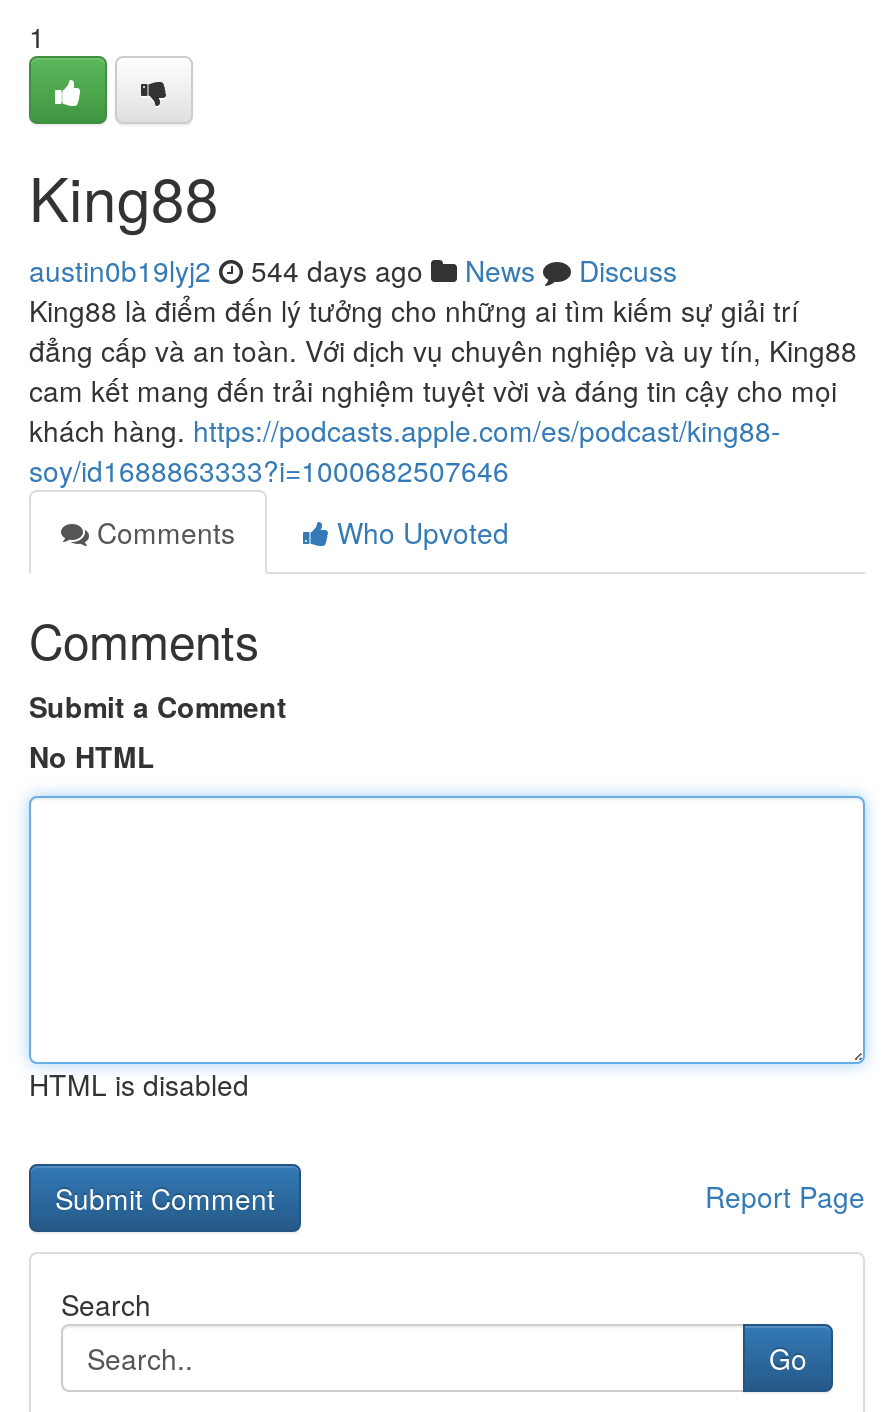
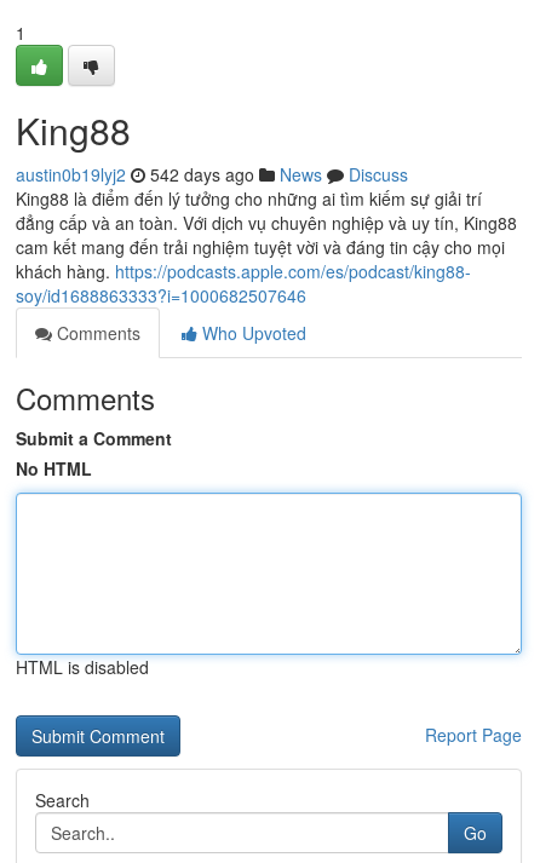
- austin0b19lyj2 544 days ago News Discuss
+ austin0b19lyj2 542 days ago News Discuss
